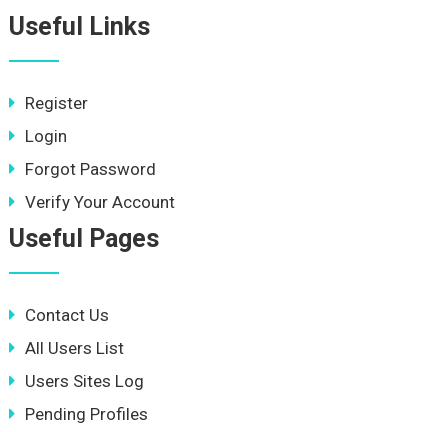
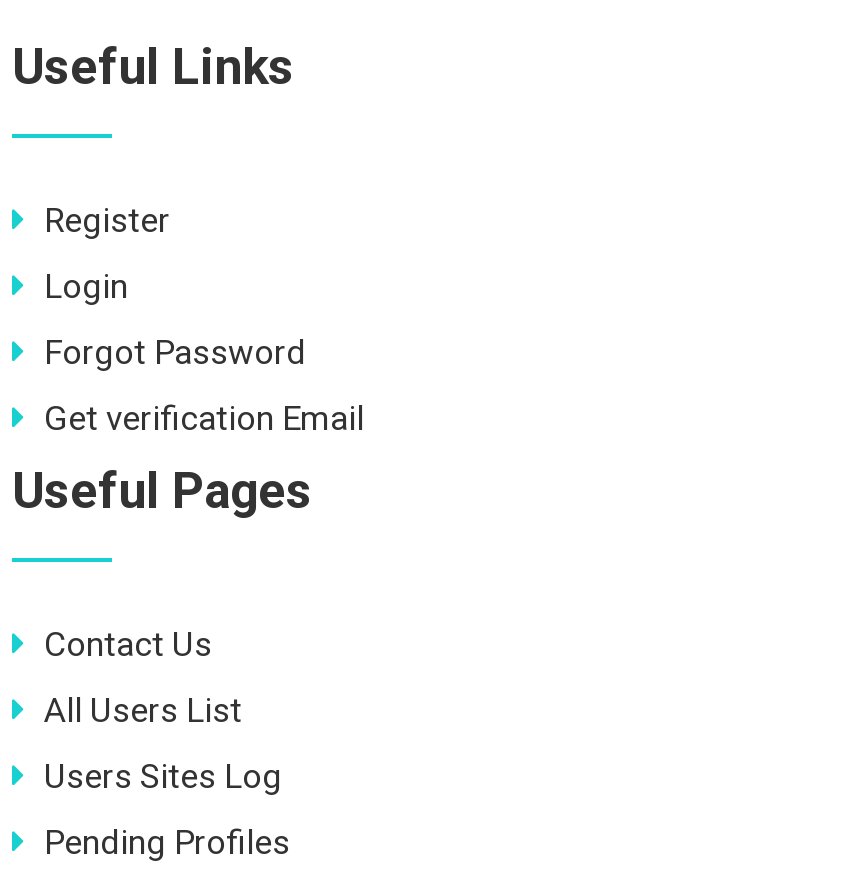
- Verify Your Account
+ Get verification Email
